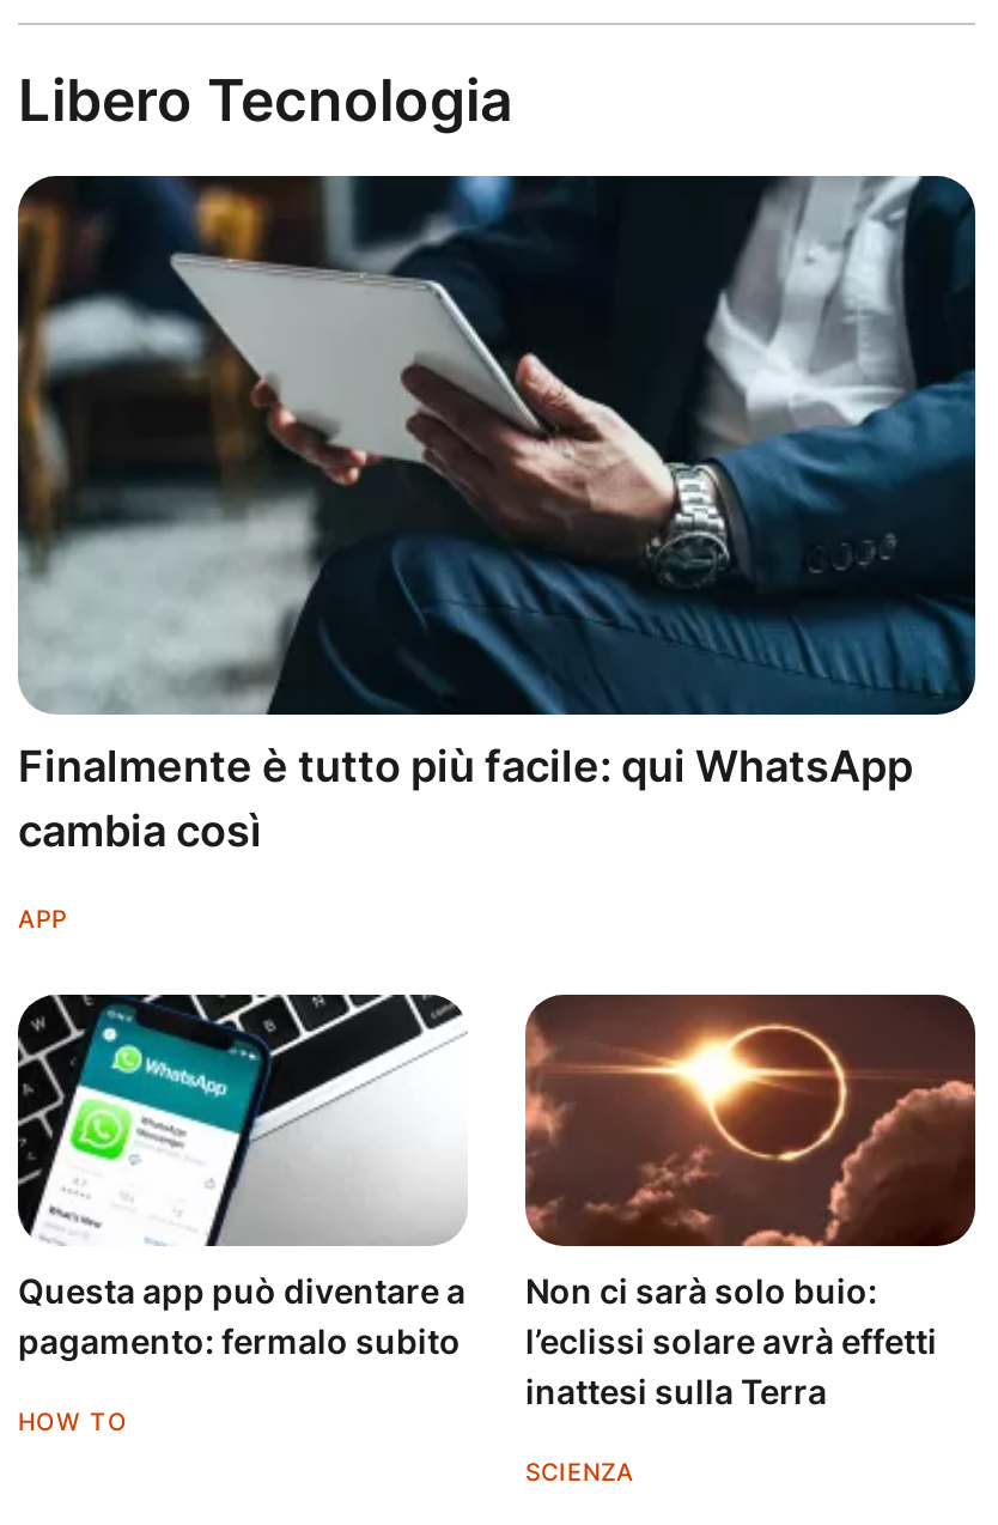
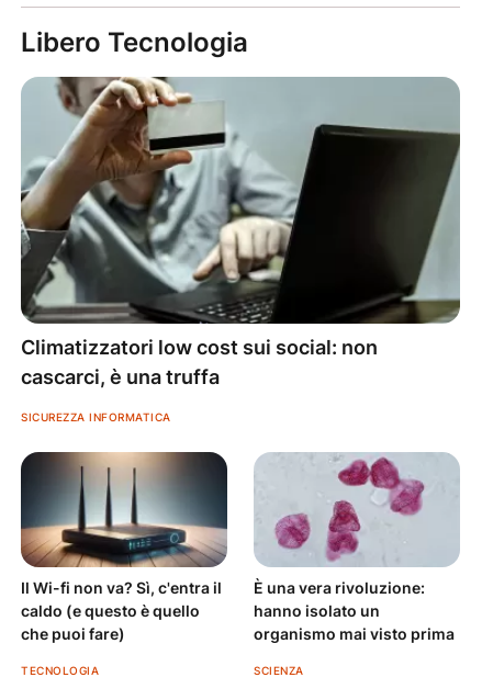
- [image]
- Finalmente è tutto più facile: qui WhatsApp
- cambia così
+ [image]
+ Climatizzatori low cost sui social: non
+ cascarci, è una truffa

- APP
+ SICUREZZA INFORMATICA

- [image]
- Questa app può diventare a
- pagamento: fermalo subito
+ [image]
+ Il Wi-fi non va? Sì, c'entra il
+ caldo (e questo è quello
+ che puoi fare)

- [image]
- Non ci sarà solo buio:
- l’eclissi solare avrà effetti
- inattesi sulla Terra
+ [image]
+ È una vera rivoluzione:
+ hanno isolato un
+ organismo mai visto prima

- HOW TO
+ TECNOLOGIA
